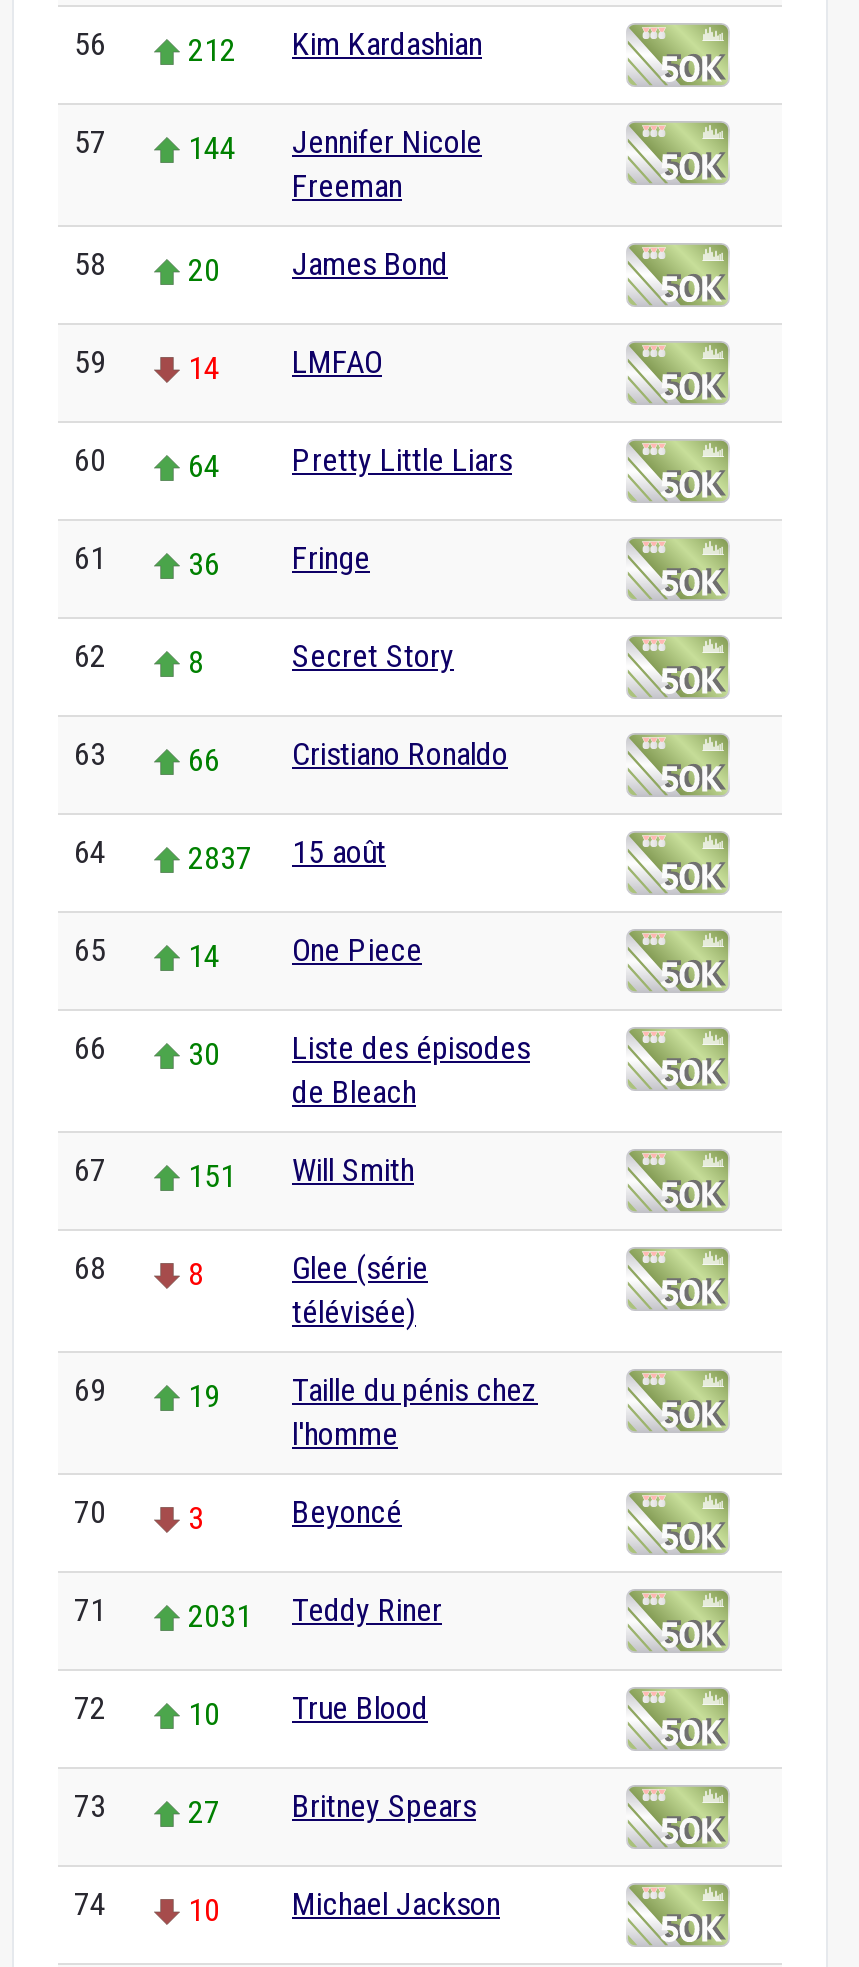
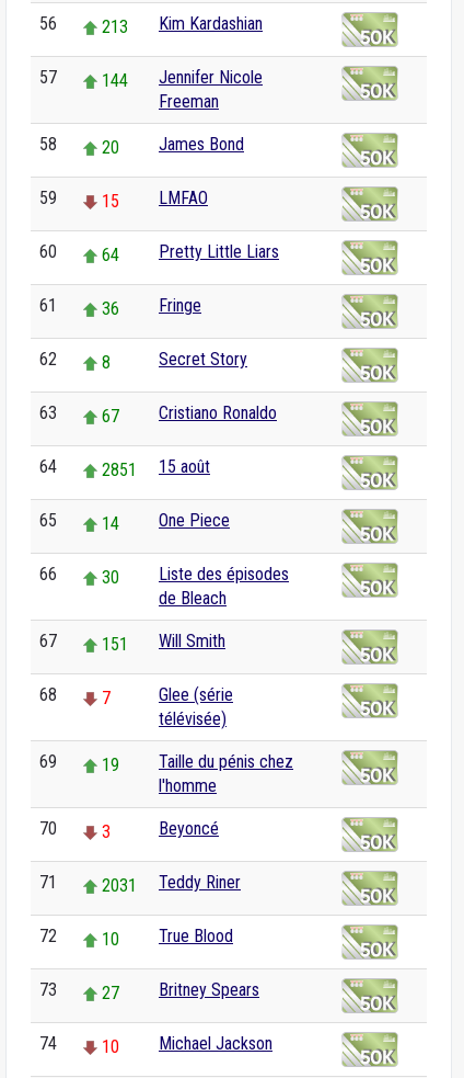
- 56 212 Kim Kardashian
+ 56 213 Kim Kardashian

- 59 14 LMFAO
+ 59 15 LMFAO

- 63 66 Cristiano Ronaldo
+ 63 67 Cristiano Ronaldo

- 64 2837 15 août
+ 64 2851 15 août

- 68 8
+ 68 7
